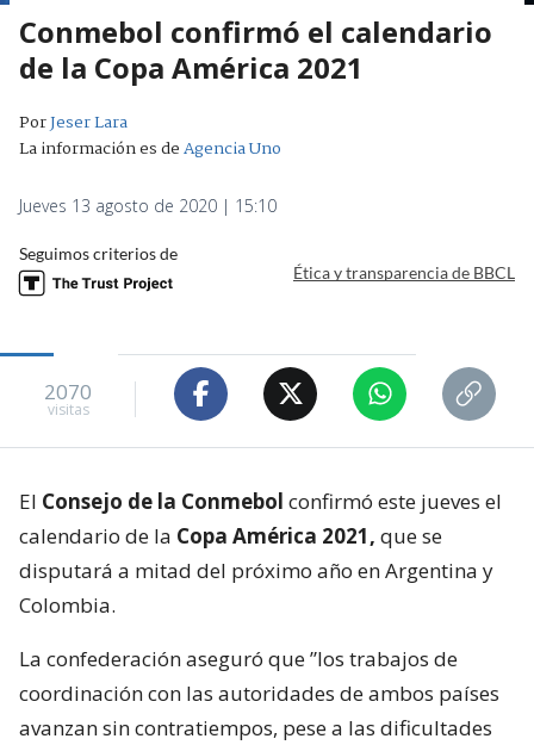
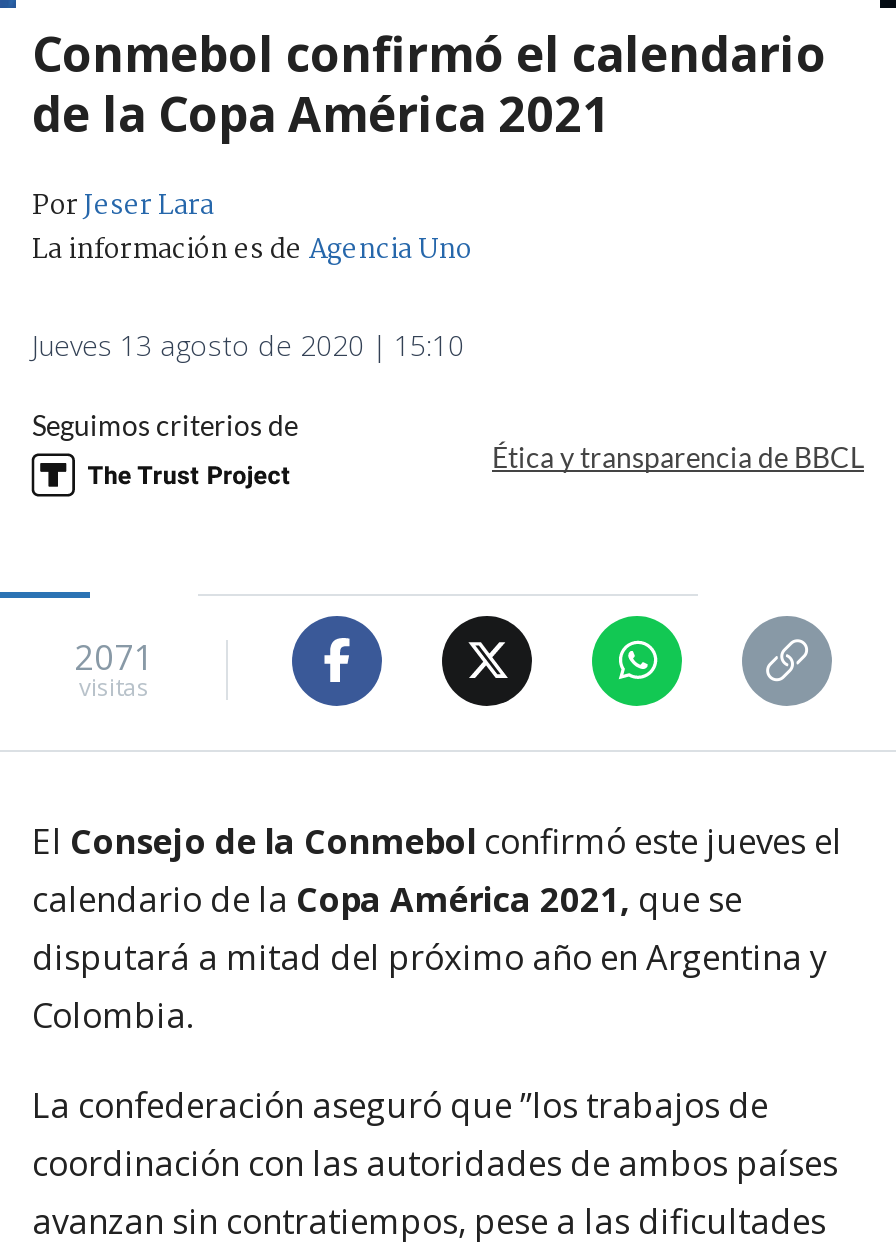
- 2070
+ 2071
